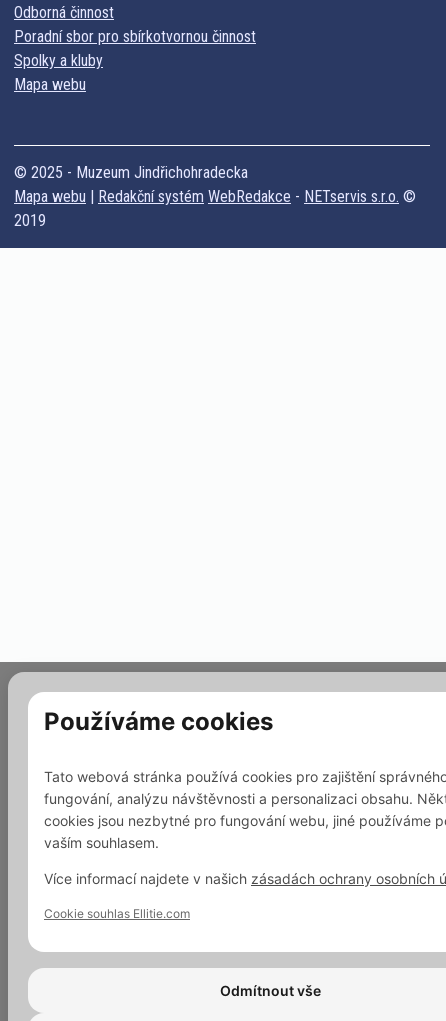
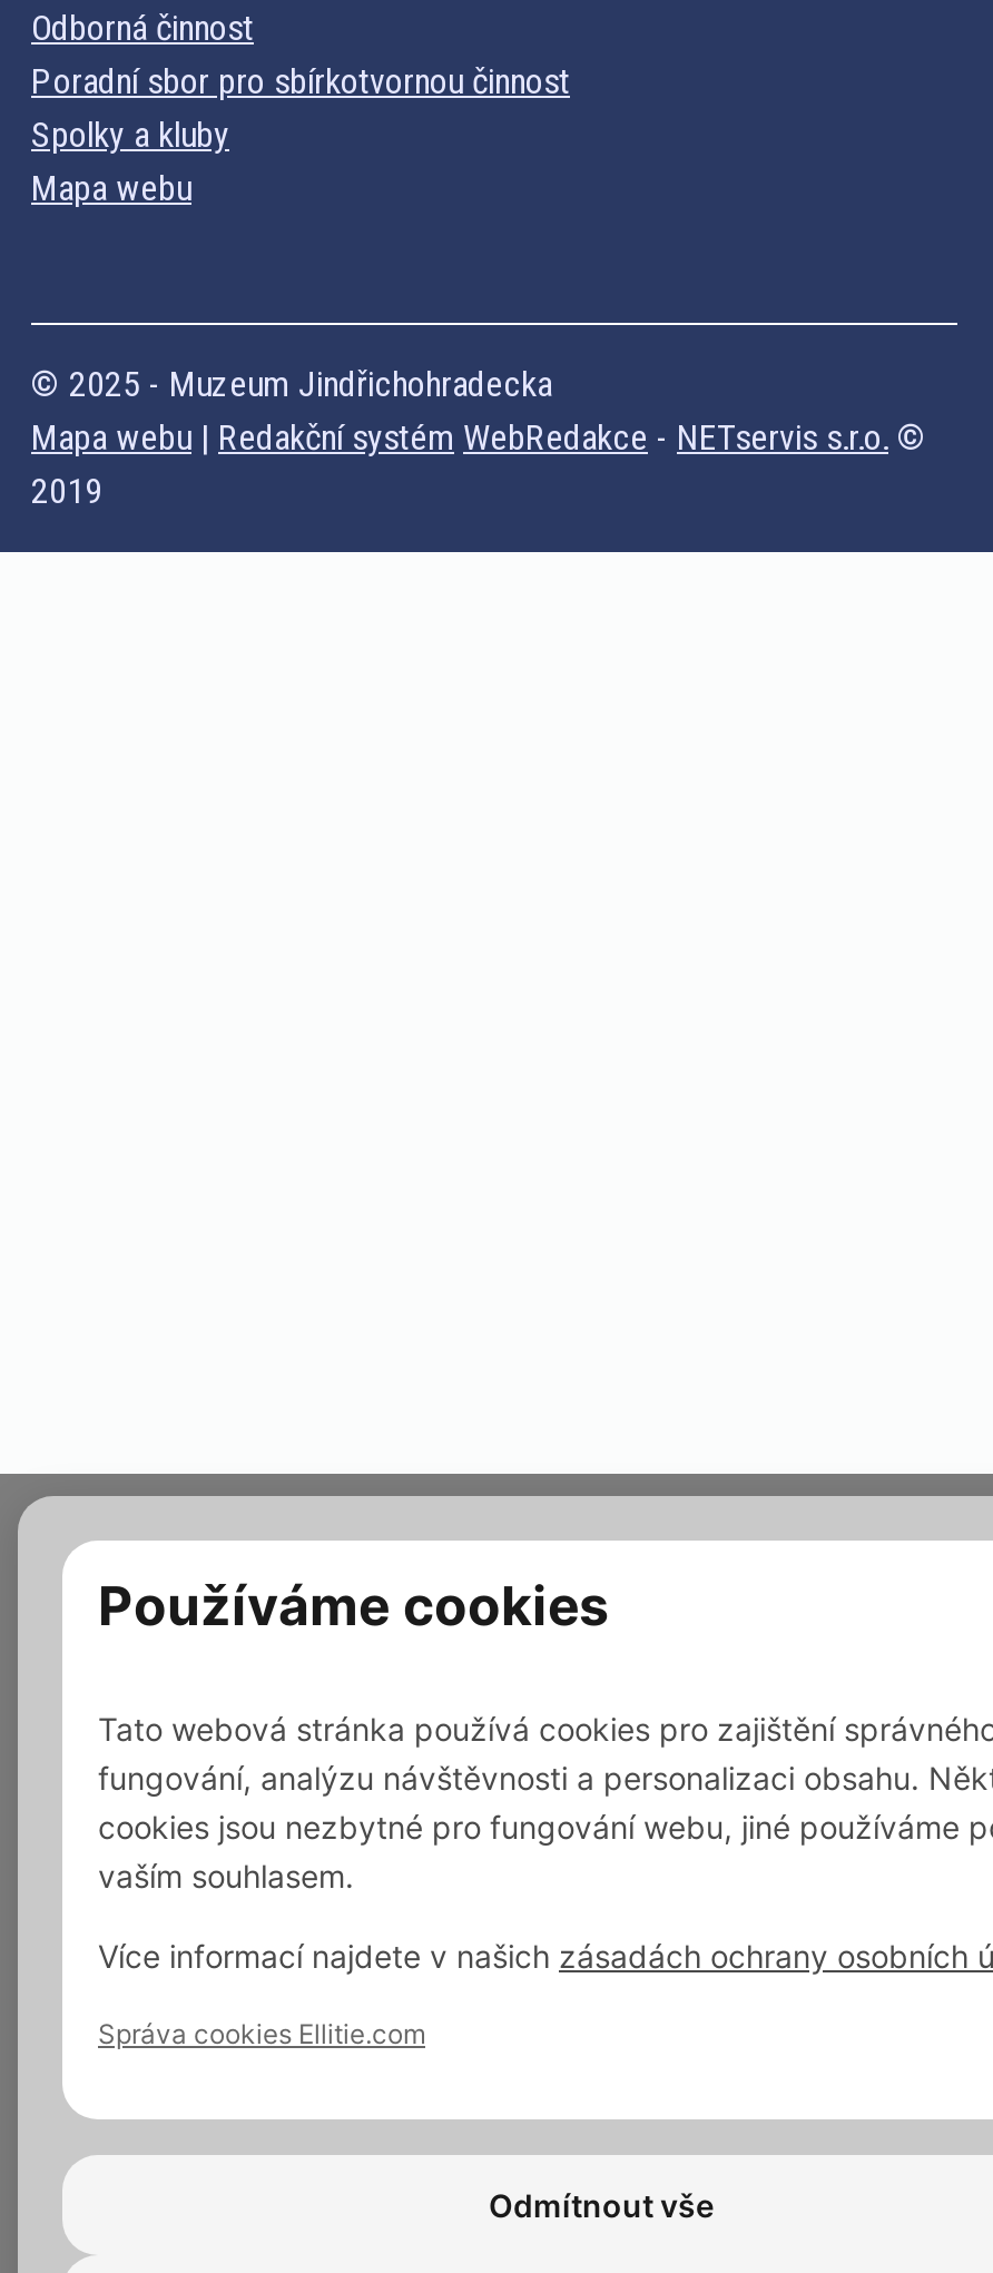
- Cookie souhlas Ellitie.com
+ Správa cookies Ellitie.com
